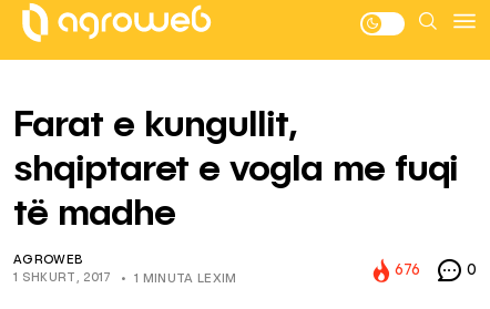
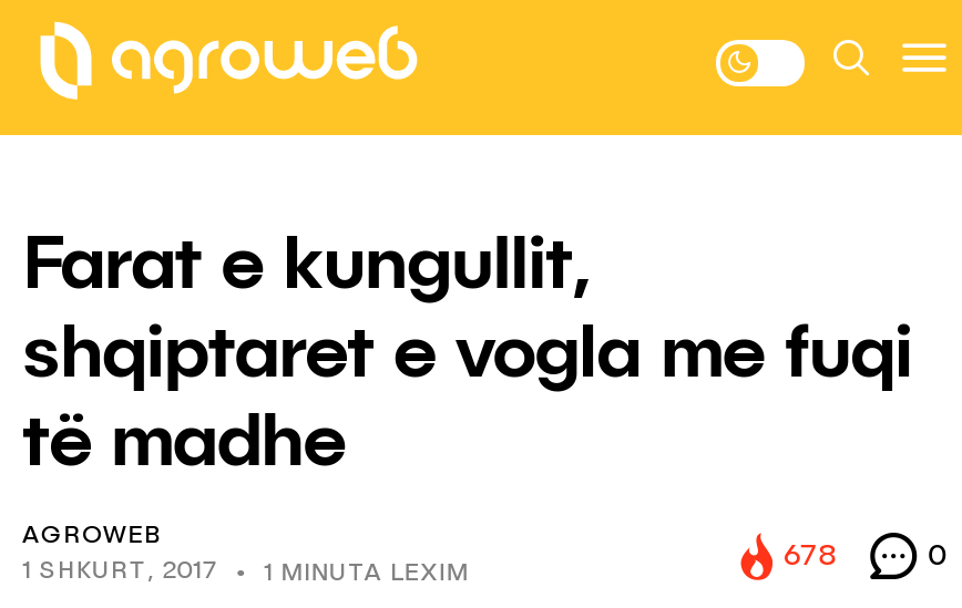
- 676
+ 678
